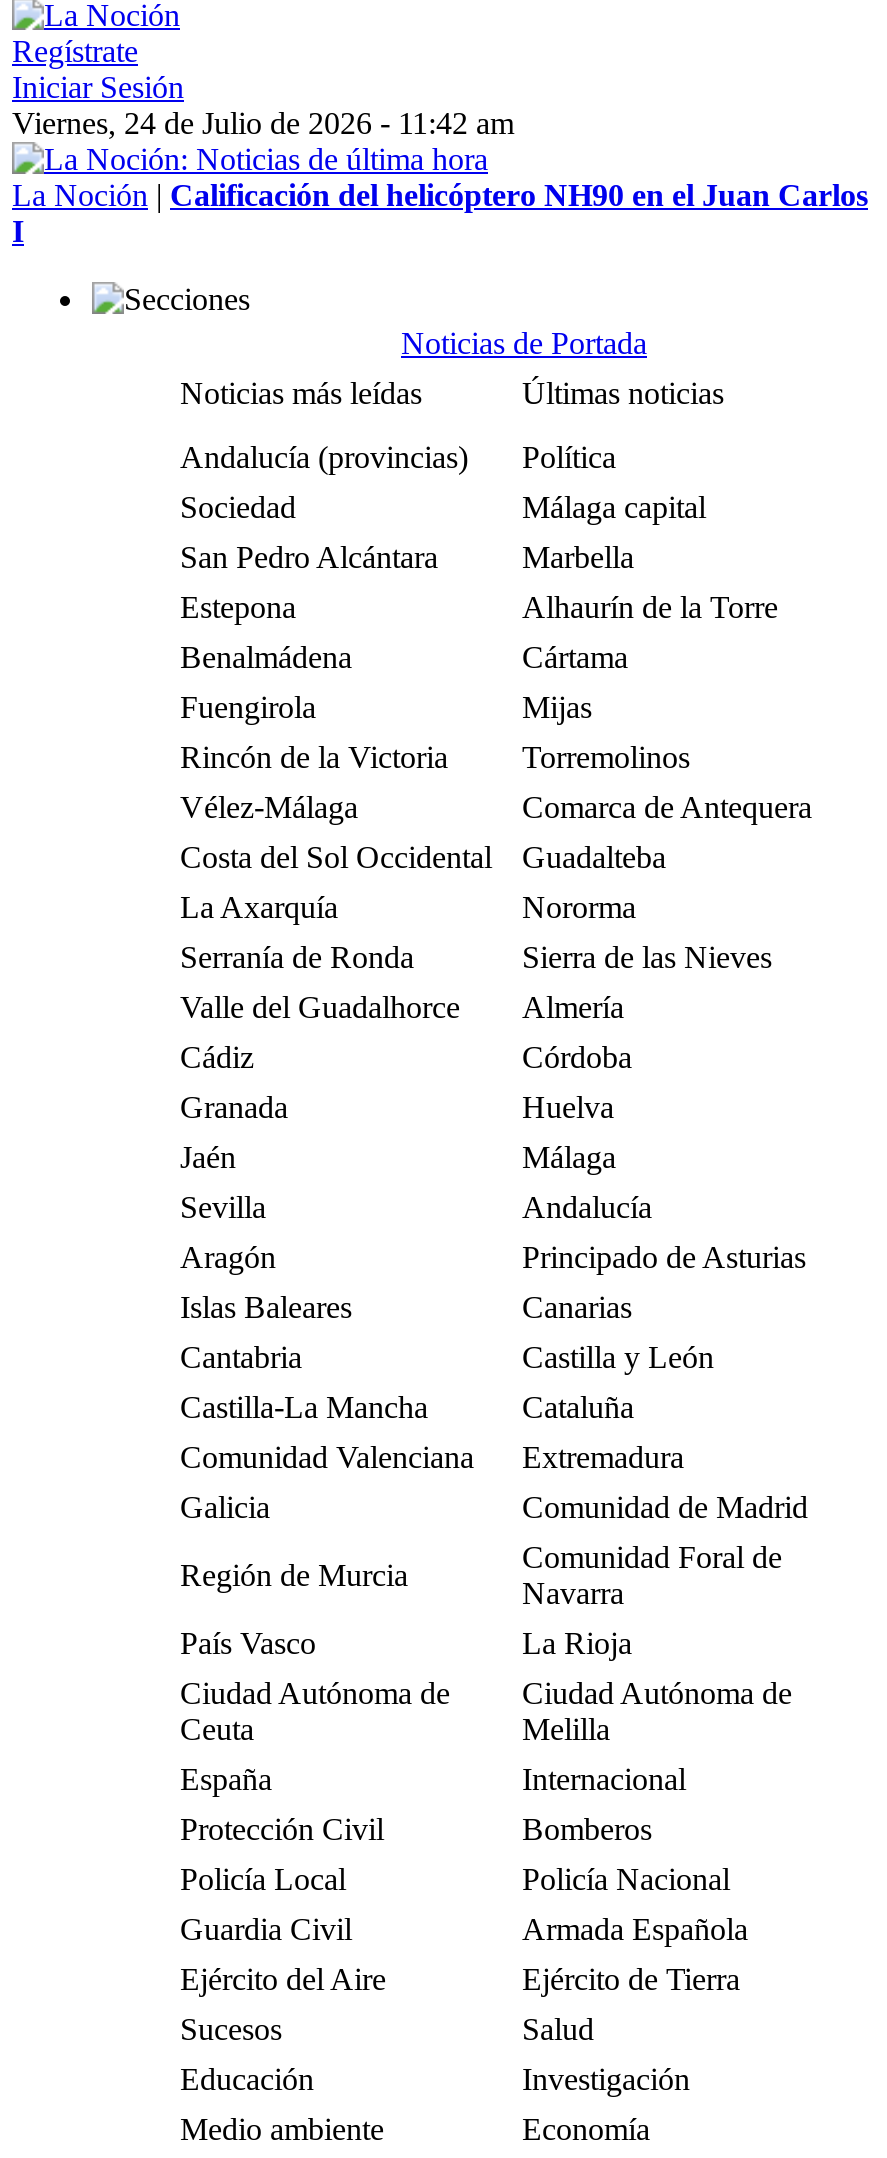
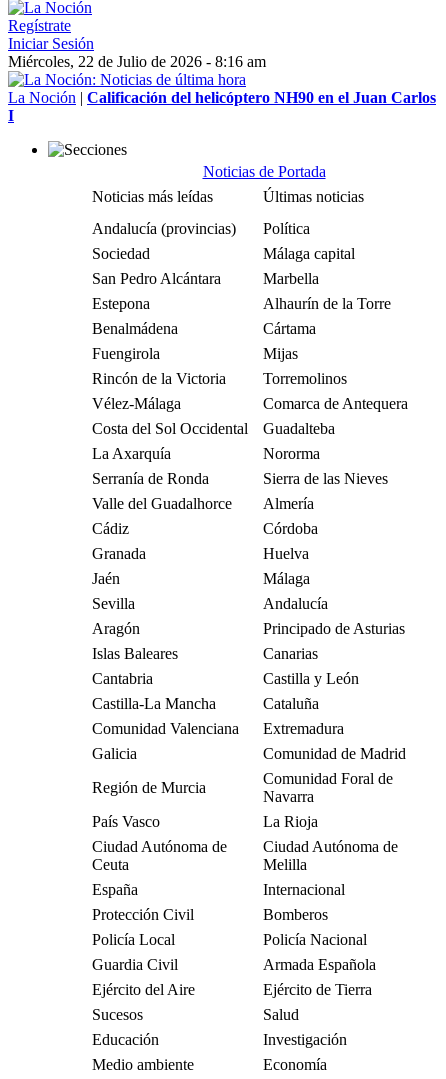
- Viernes, 24 de Julio de 2026 - 11:42 am
+ Miércoles, 22 de Julio de 2026 - 8:16 am
